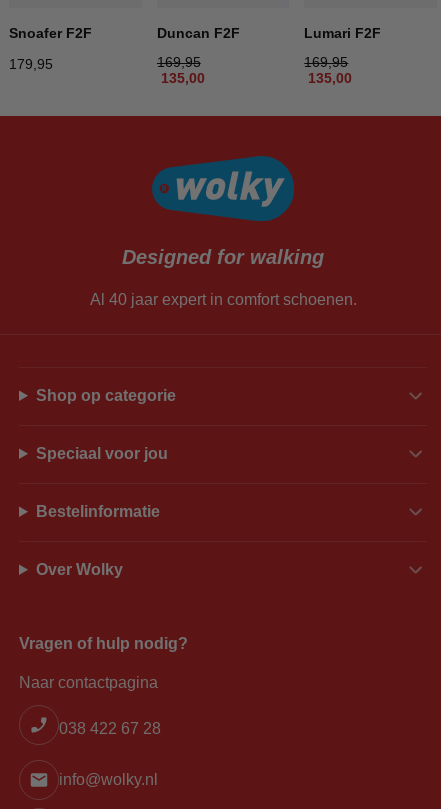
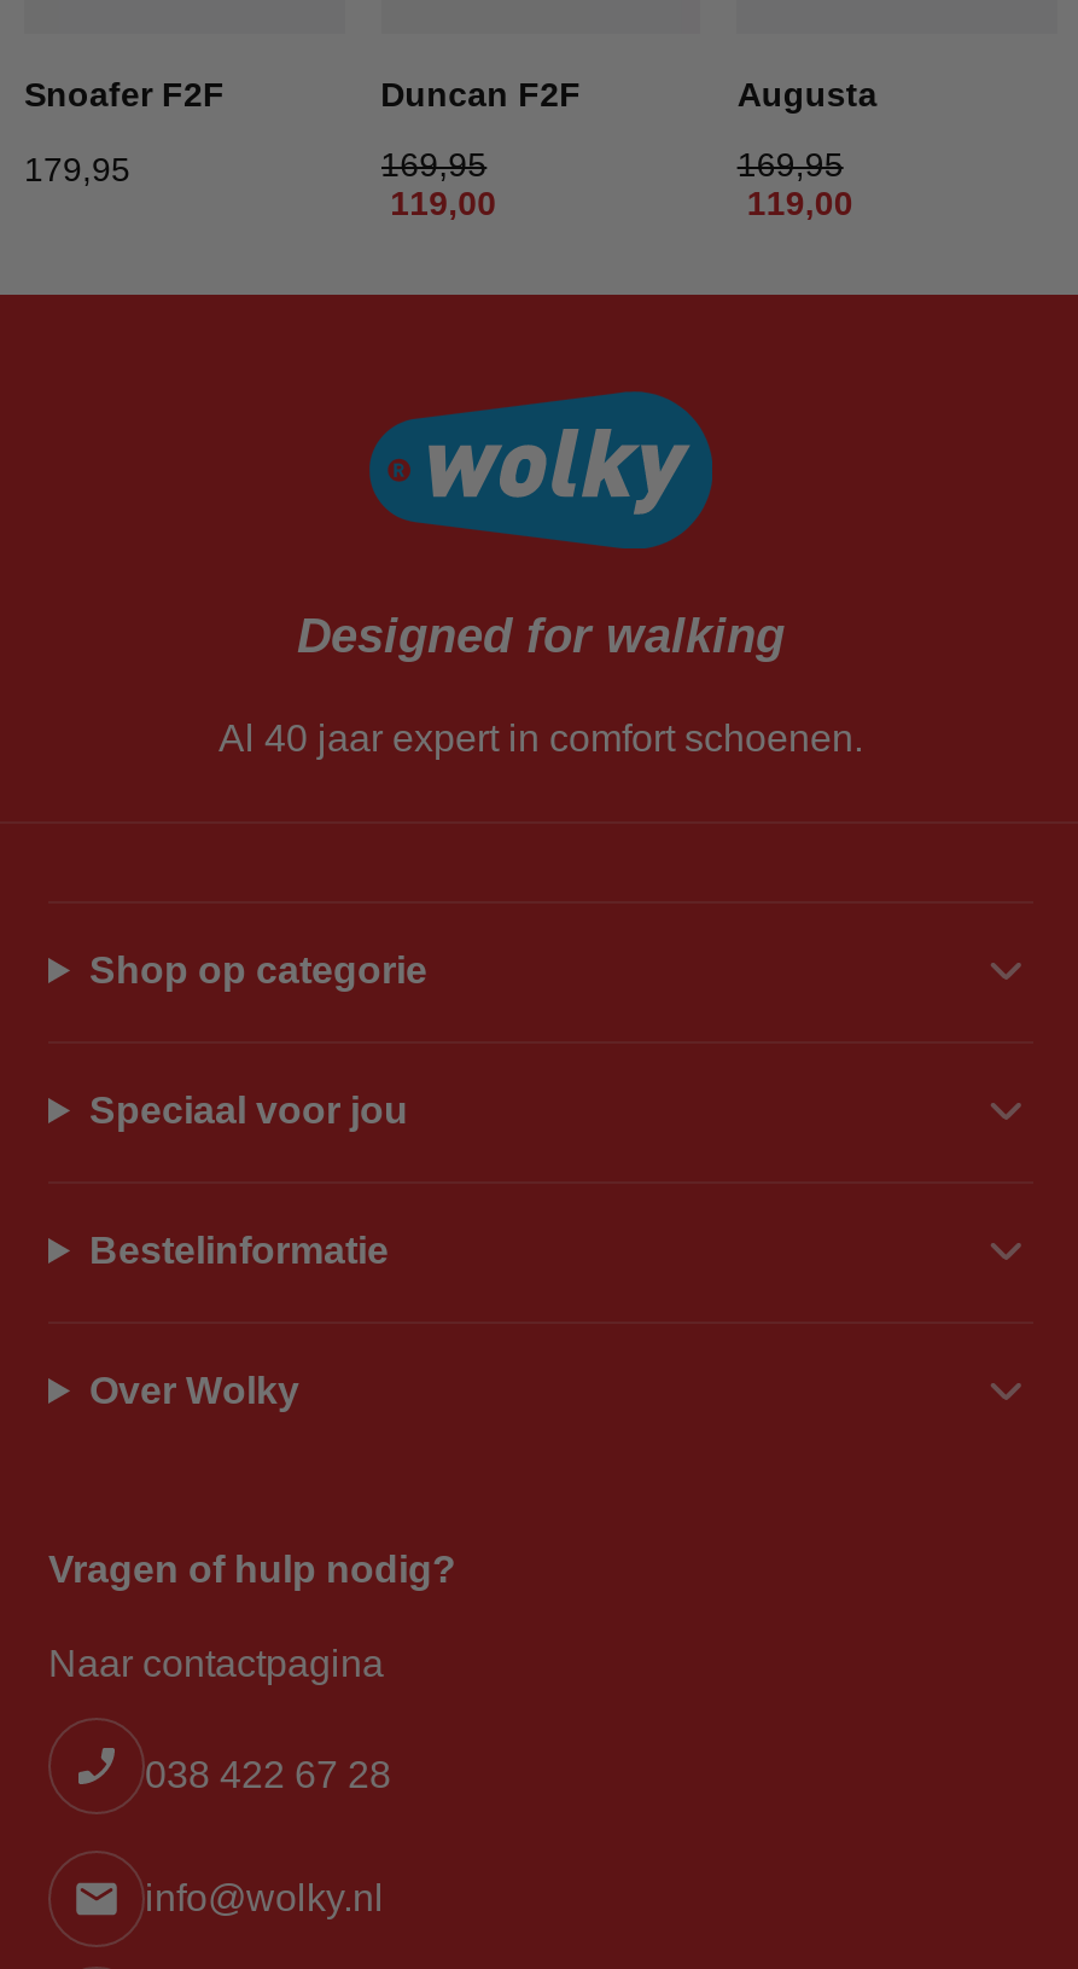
- Lumari F2F
+ Augusta

- 135,00
+ 119,00

- 135,00
+ 119,00
